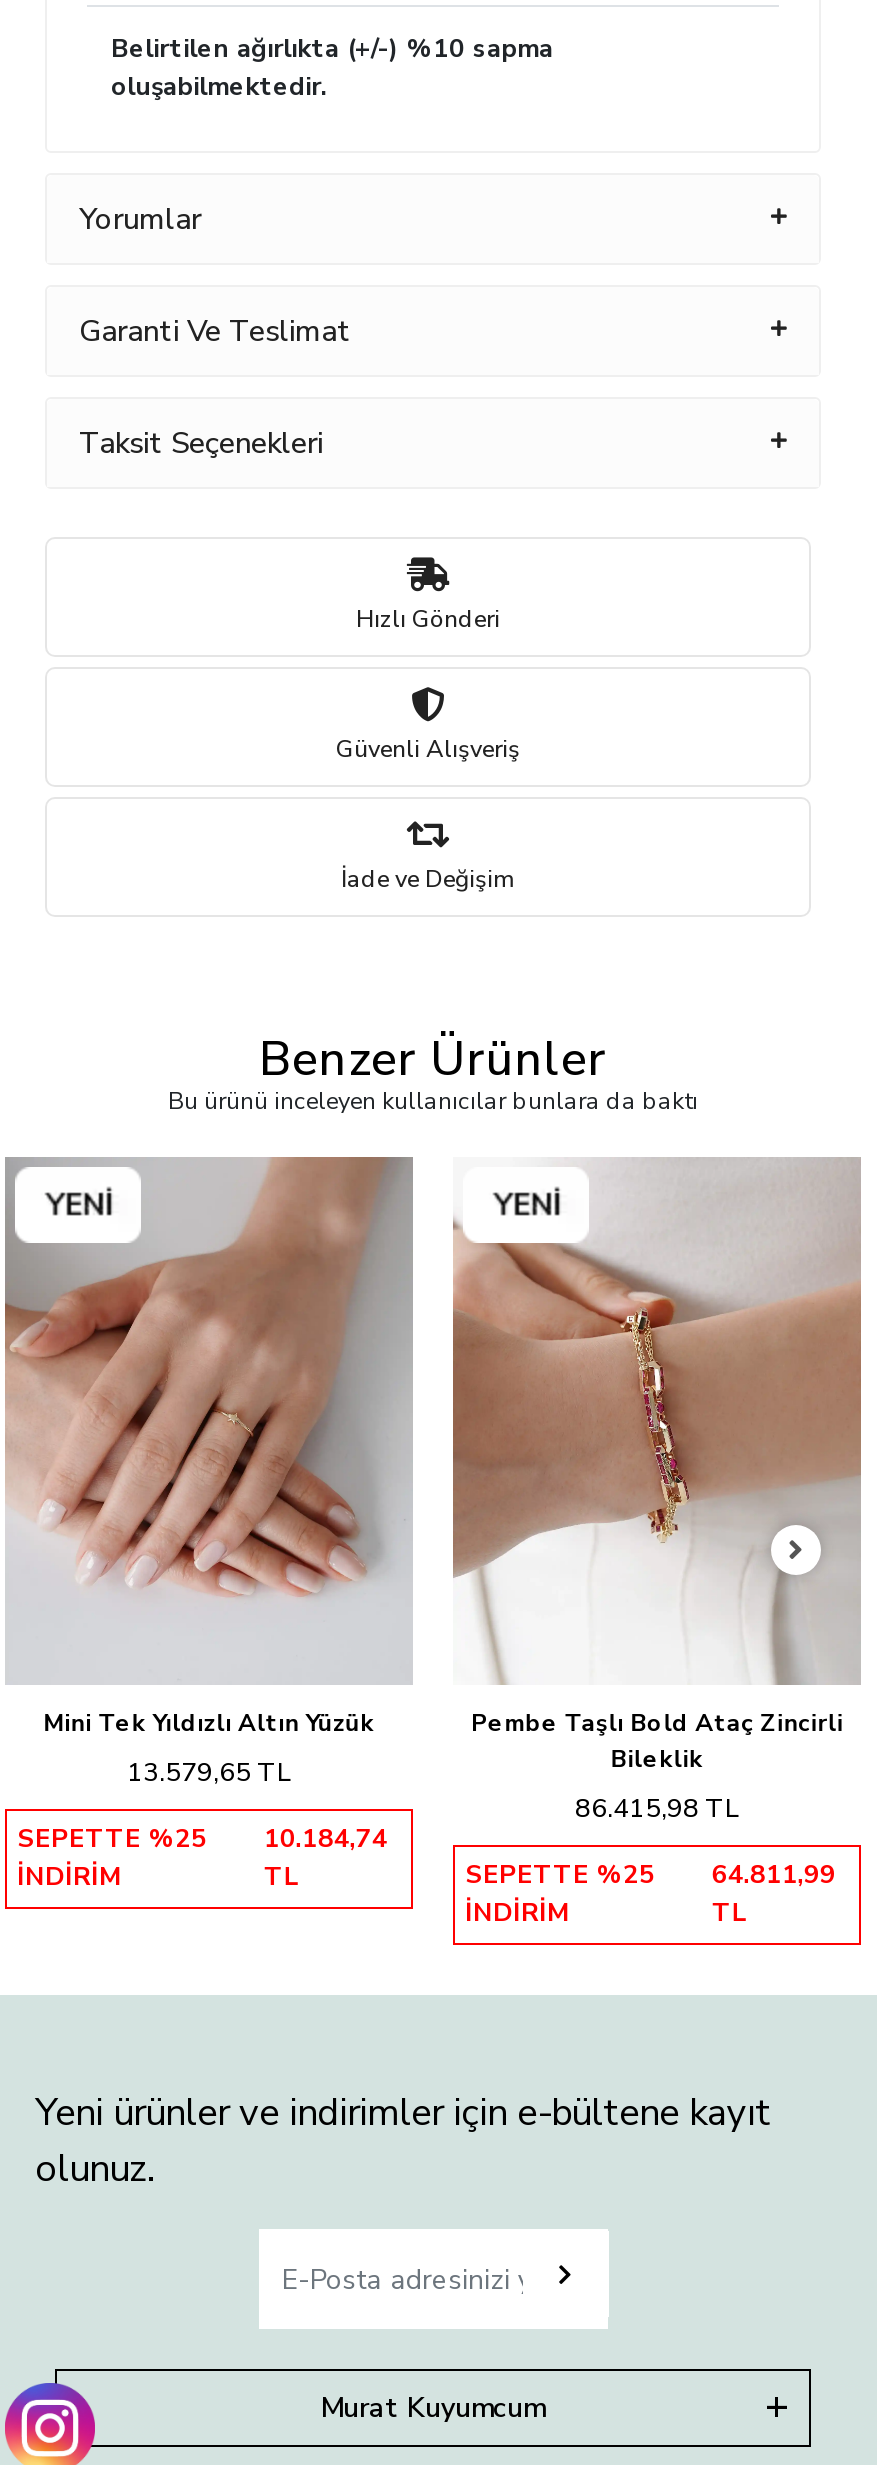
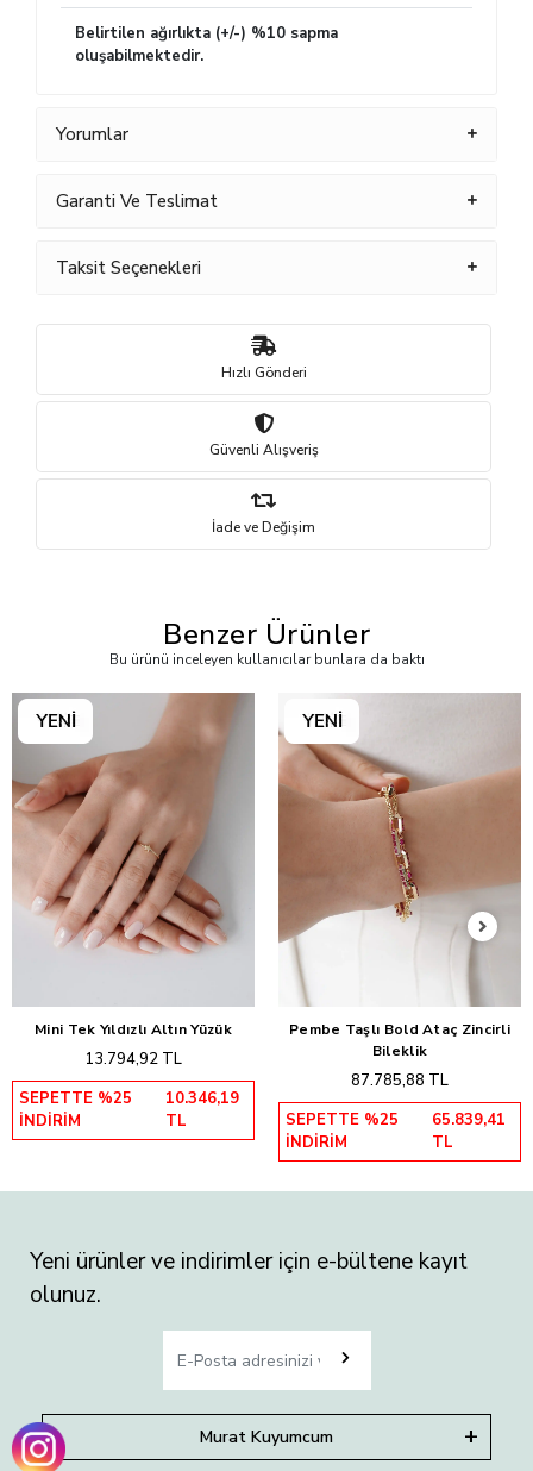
- 13.579,65 TL
+ 13.794,92 TL

- 86.415,98 TL
+ 87.785,88 TL

- SEPETTE %25 10.184,74
+ SEPETTE %25 10.346,19

- SEPETTE %25 64.811,99
+ SEPETTE %25 65.839,41
